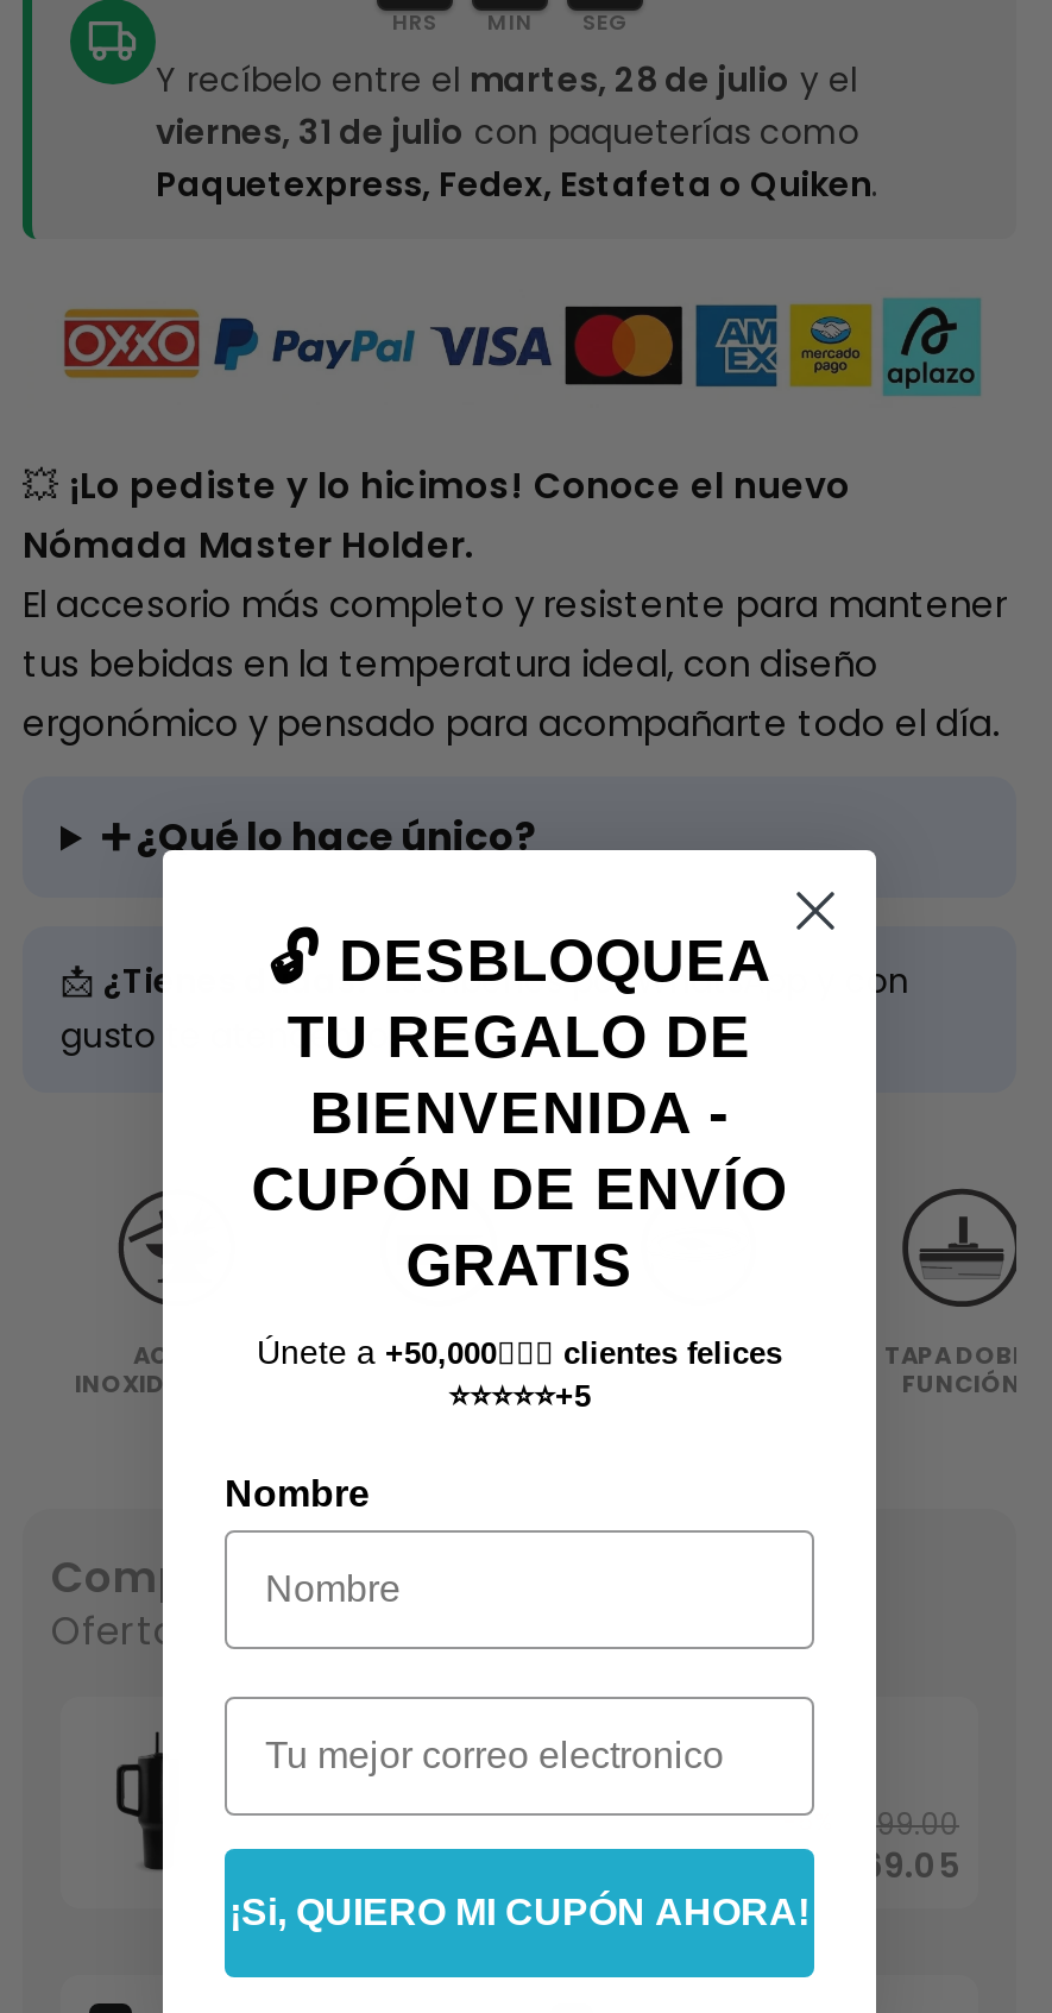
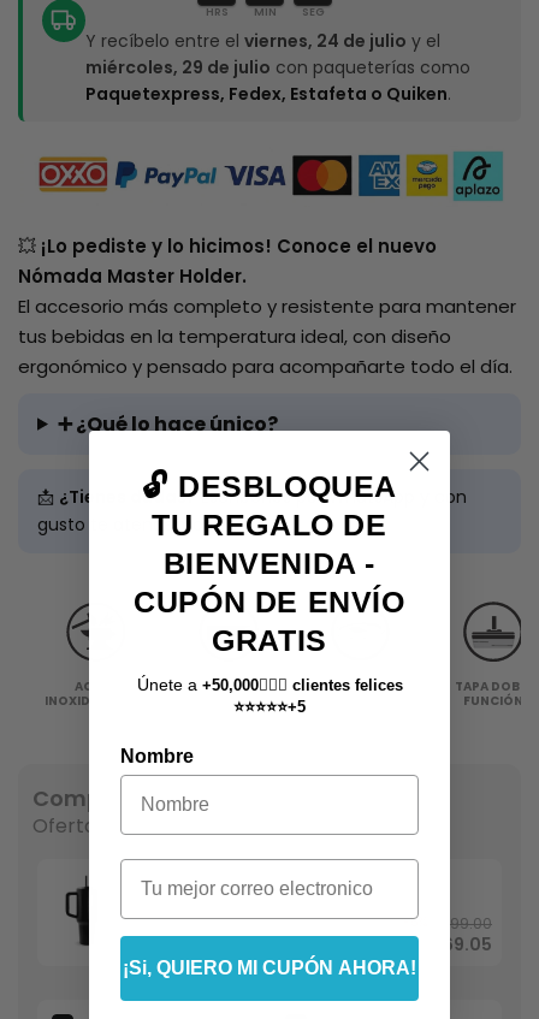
- Y recíbelo entre el martes, 28 de julio y el
+ Y recíbelo entre el viernes, 24 de julio y el

- viernes, 31 de julio con paqueterías como
+ miércoles, 29 de julio con paqueterías como
